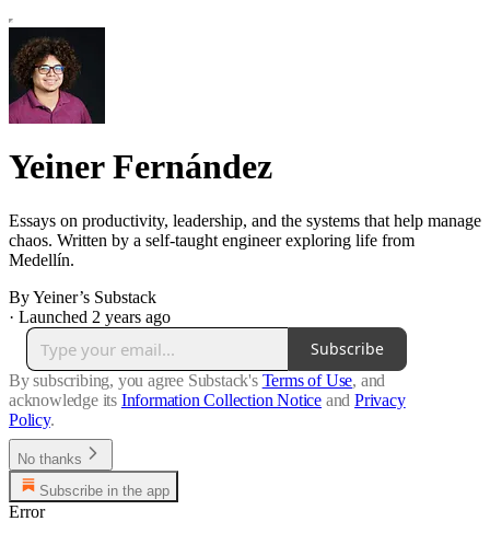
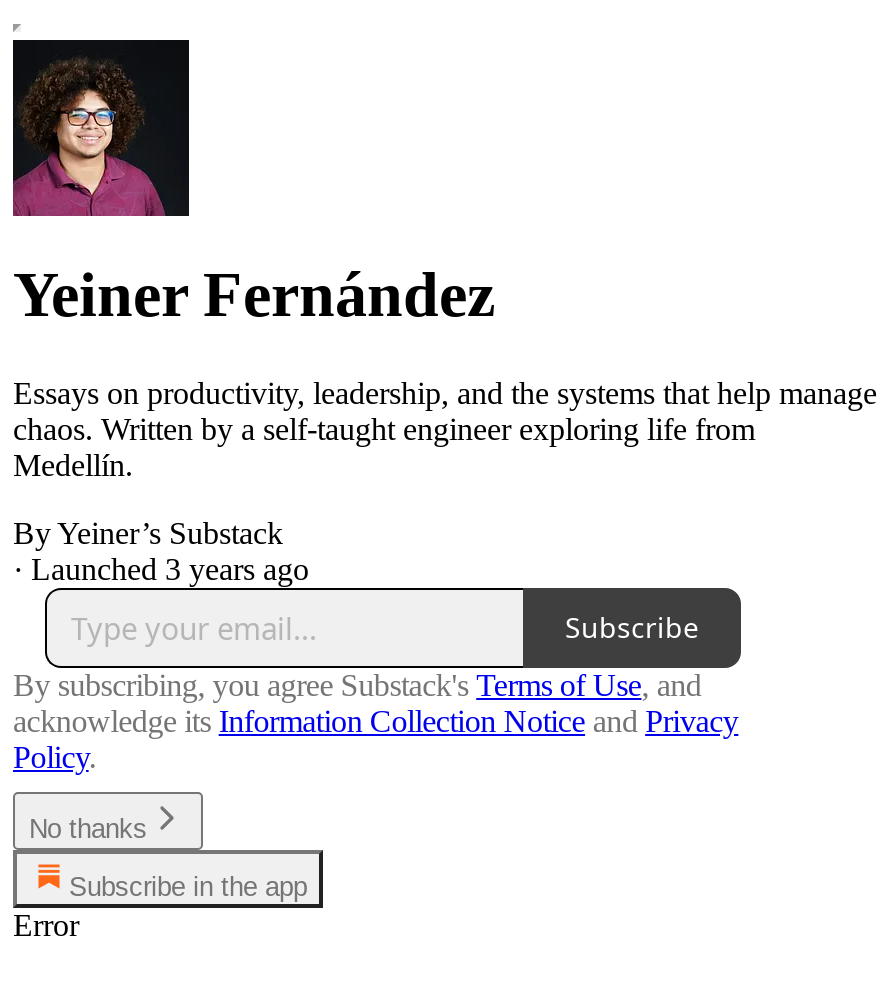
- · Launched 2 years ago
+ · Launched 3 years ago
